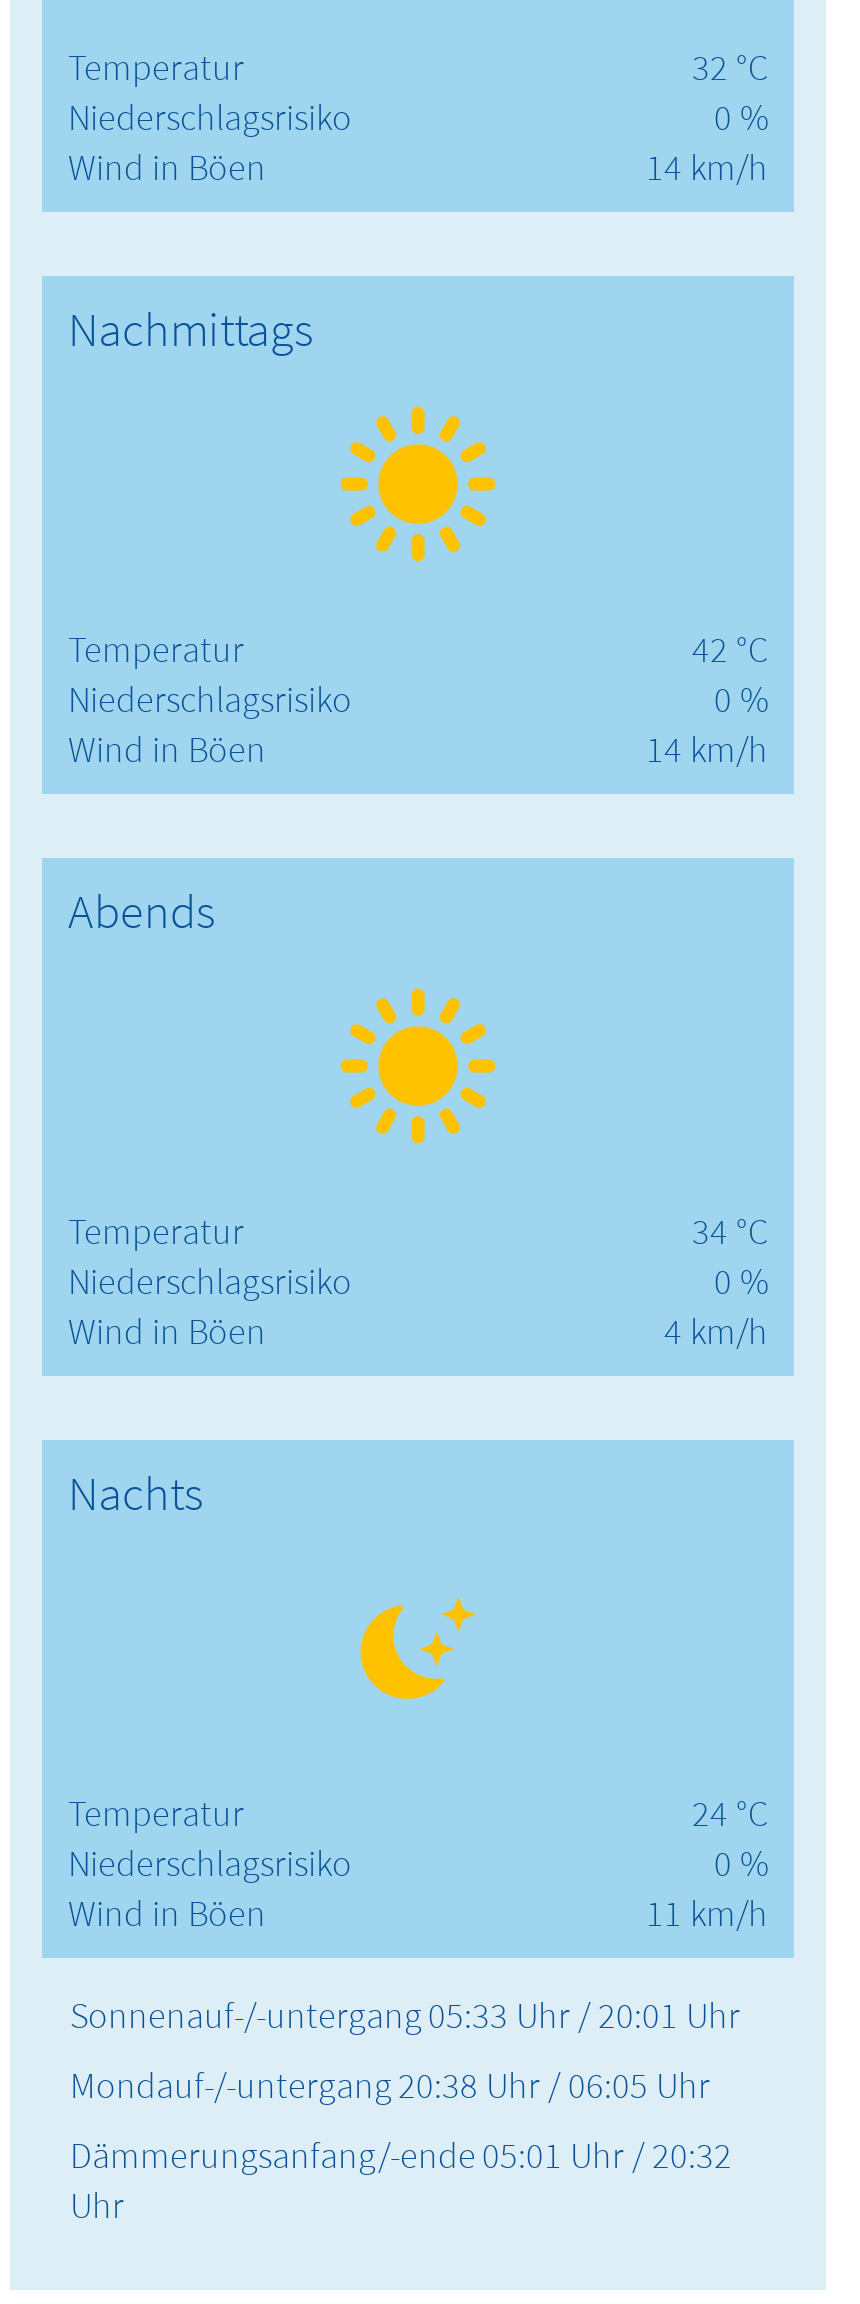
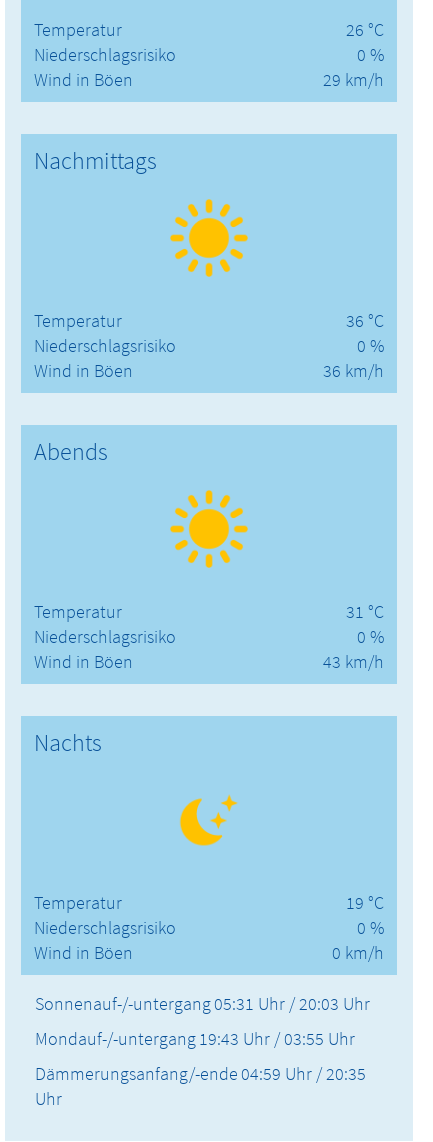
- 32 °C
+ 26 °C

- 14 km/h
+ 29 km/h

- 42 °C
+ 36 °C

- 14 km/h
+ 36 km/h

- 34 °C
+ 31 °C

- 4 km/h
+ 43 km/h

- 24 °C
+ 19 °C

- 11 km/h
+ 0 km/h

- Sonnenauf-/-untergang 05:33 Uhr / 20:01 Uhr
+ Sonnenauf-/-untergang 05:31 Uhr / 20:03 Uhr

- Mondauf-/-untergang 20:38 Uhr / 06:05 Uhr
+ Mondauf-/-untergang 19:43 Uhr / 03:55 Uhr

- Dämmerungsanfang/-ende 05:01 Uhr / 20:32
+ Dämmerungsanfang/-ende 04:59 Uhr / 20:35
